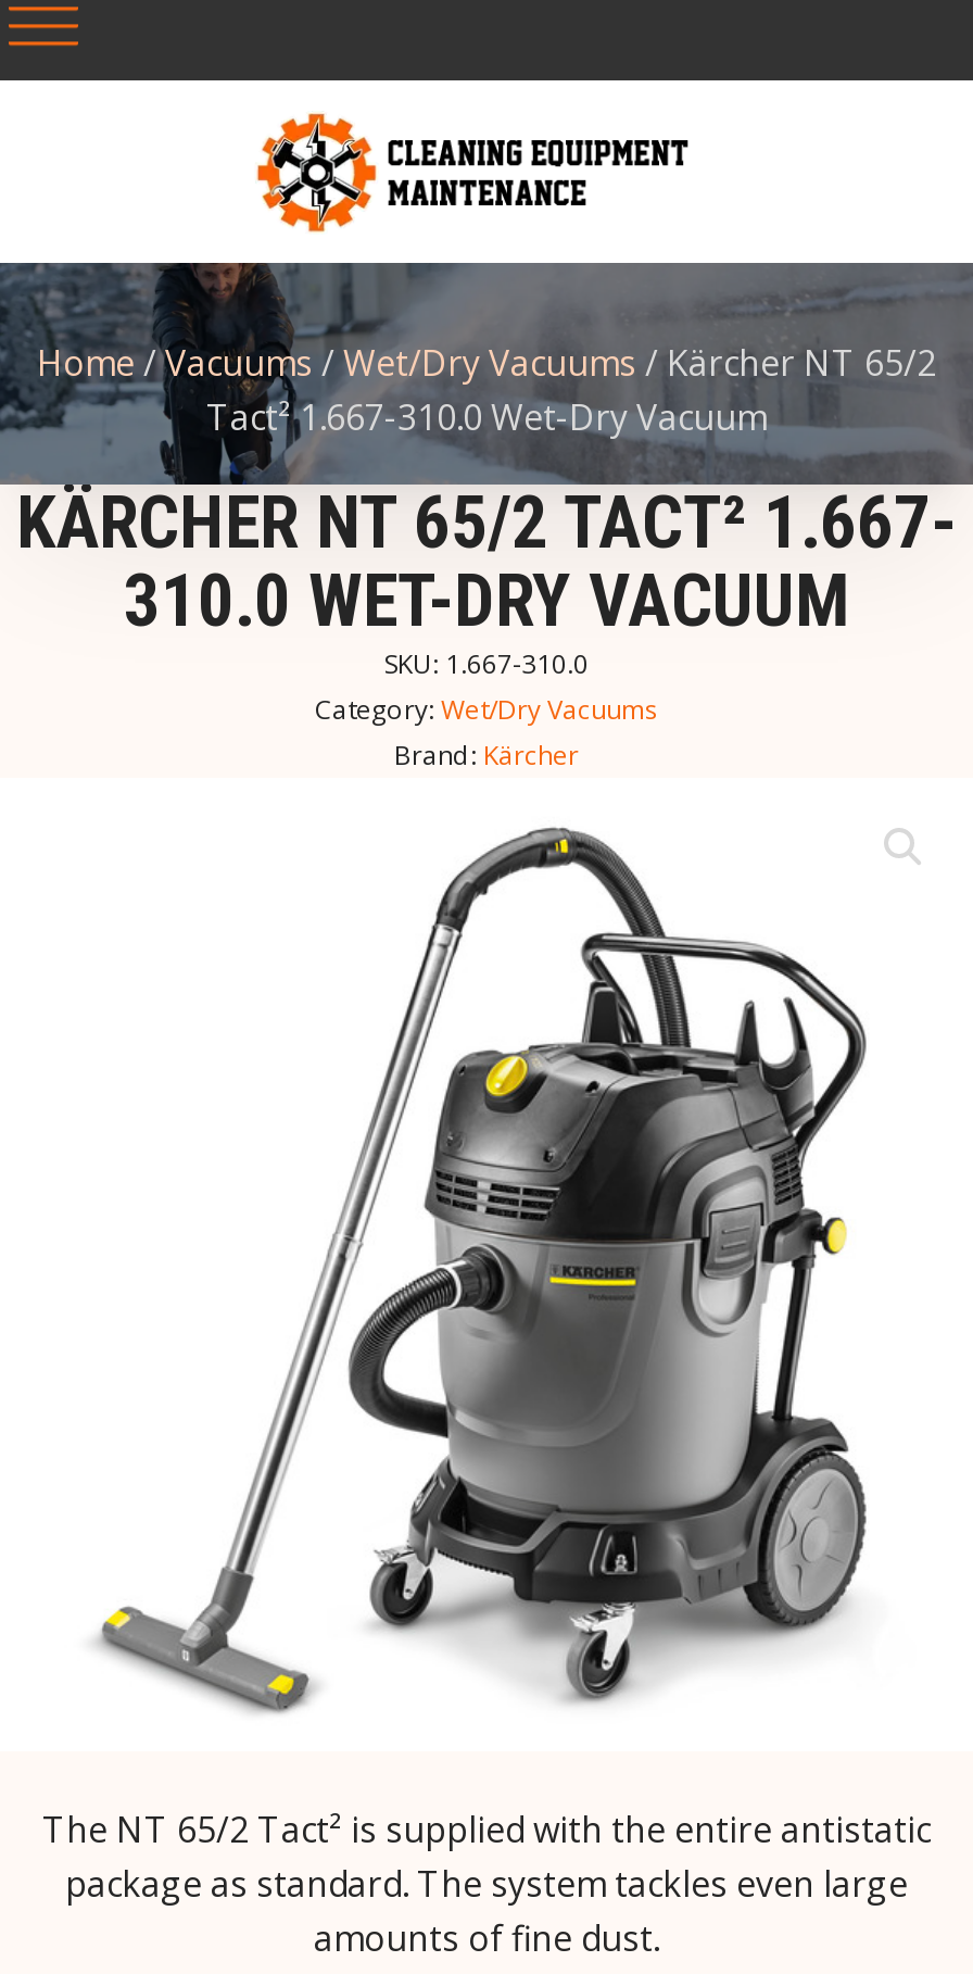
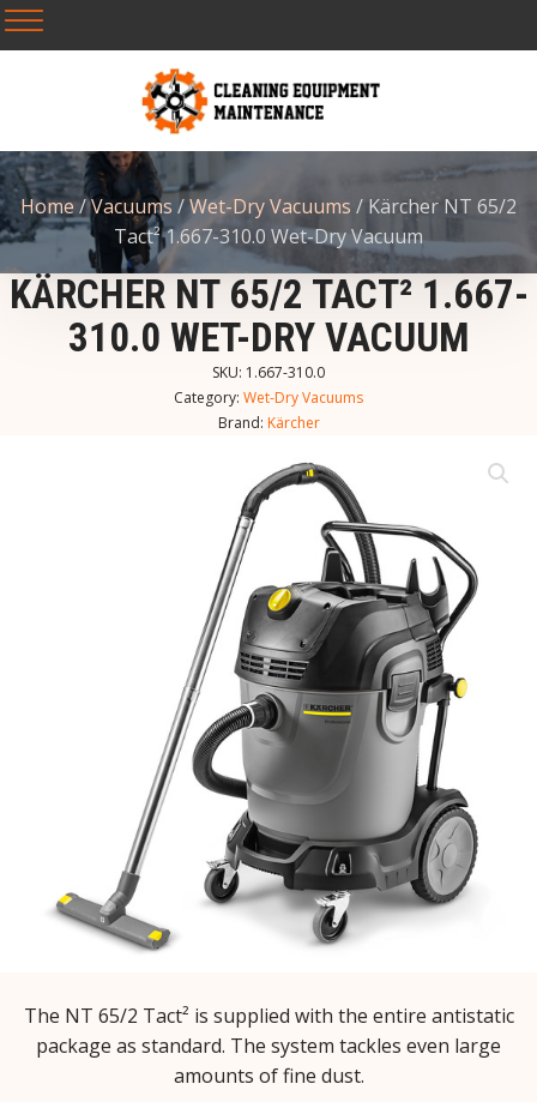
- Home / Vacuums / Wet/Dry Vacuums / Kärcher NT 65/2
+ Home / Vacuums / Wet-Dry Vacuums / Kärcher NT 65/2

- Category: Wet/Dry Vacuums
+ Category: Wet-Dry Vacuums
